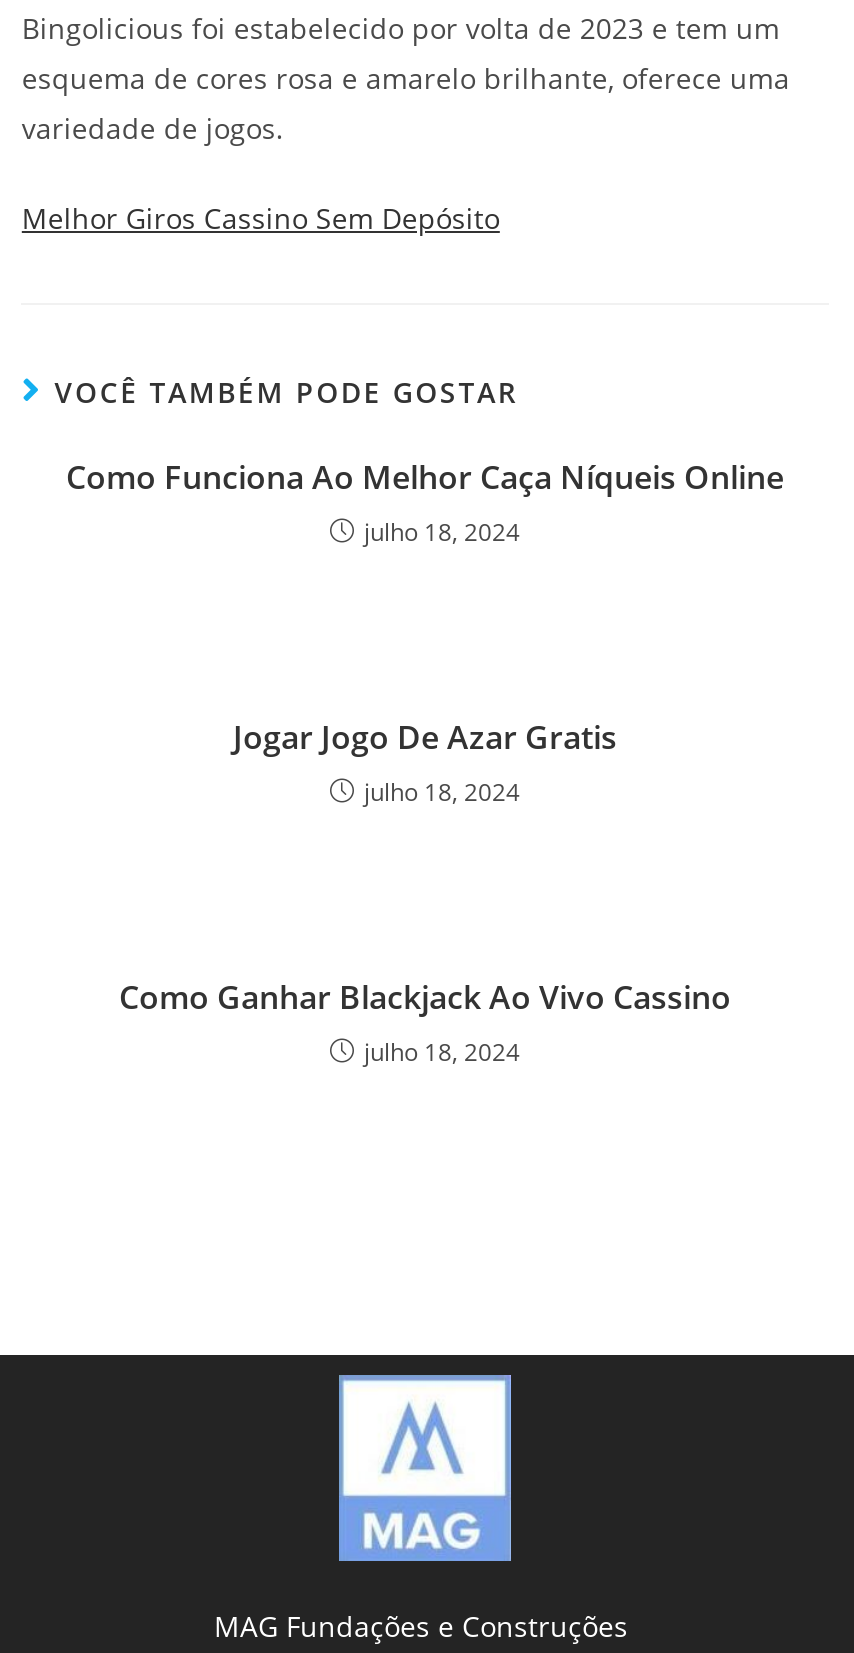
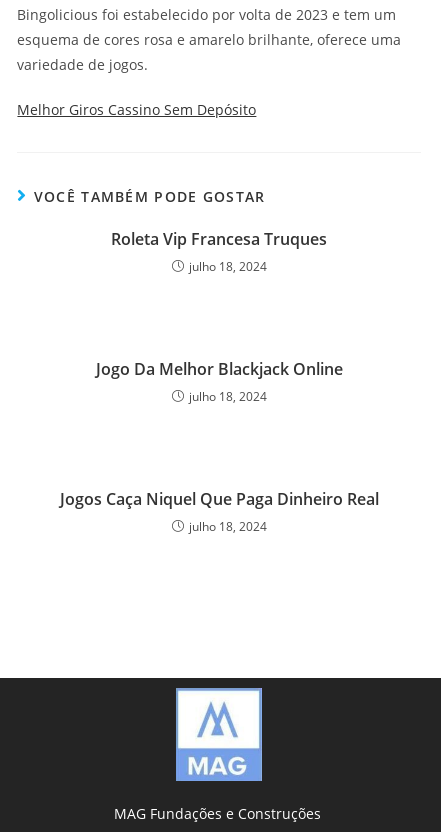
- Como Funciona Ao Melhor Caça Níqueis Online
+ Roleta Vip Francesa Truques

- Jogar Jogo De Azar Gratis
+ Jogo Da Melhor Blackjack Online

- Como Ganhar Blackjack Ao Vivo Cassino
+ Jogos Caça Niquel Que Paga Dinheiro Real
